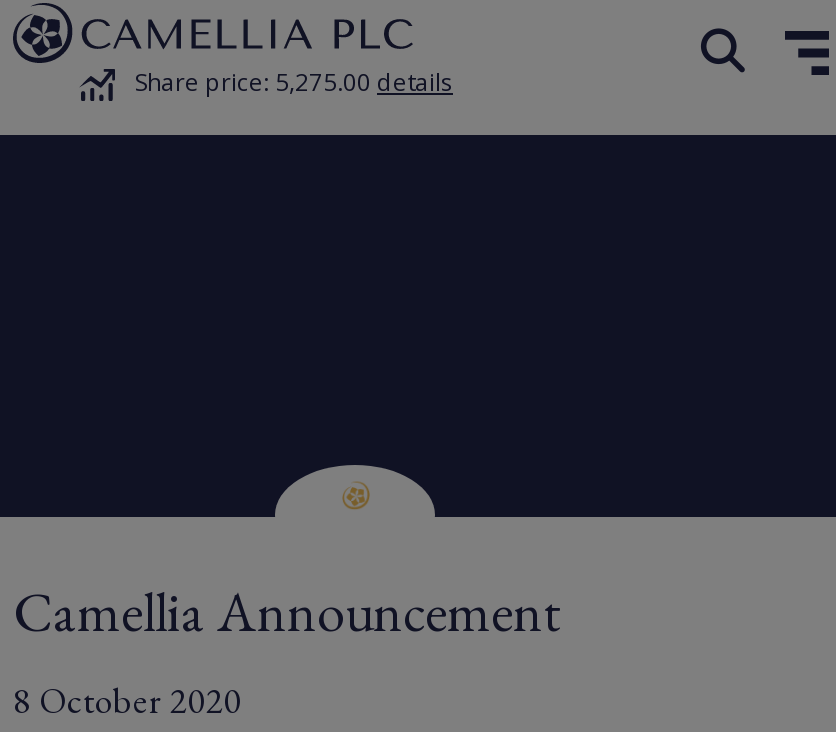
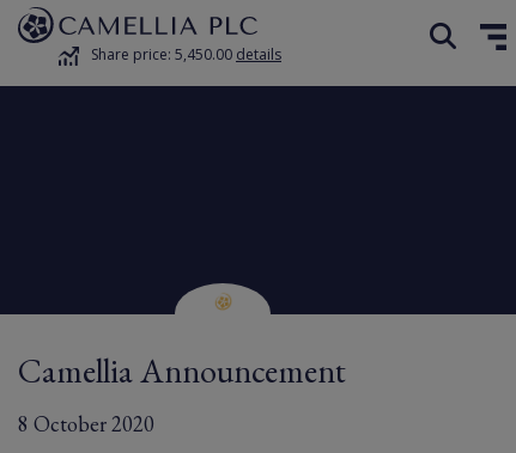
- Share price: 5,275.00 details
+ Share price: 5,450.00 details
